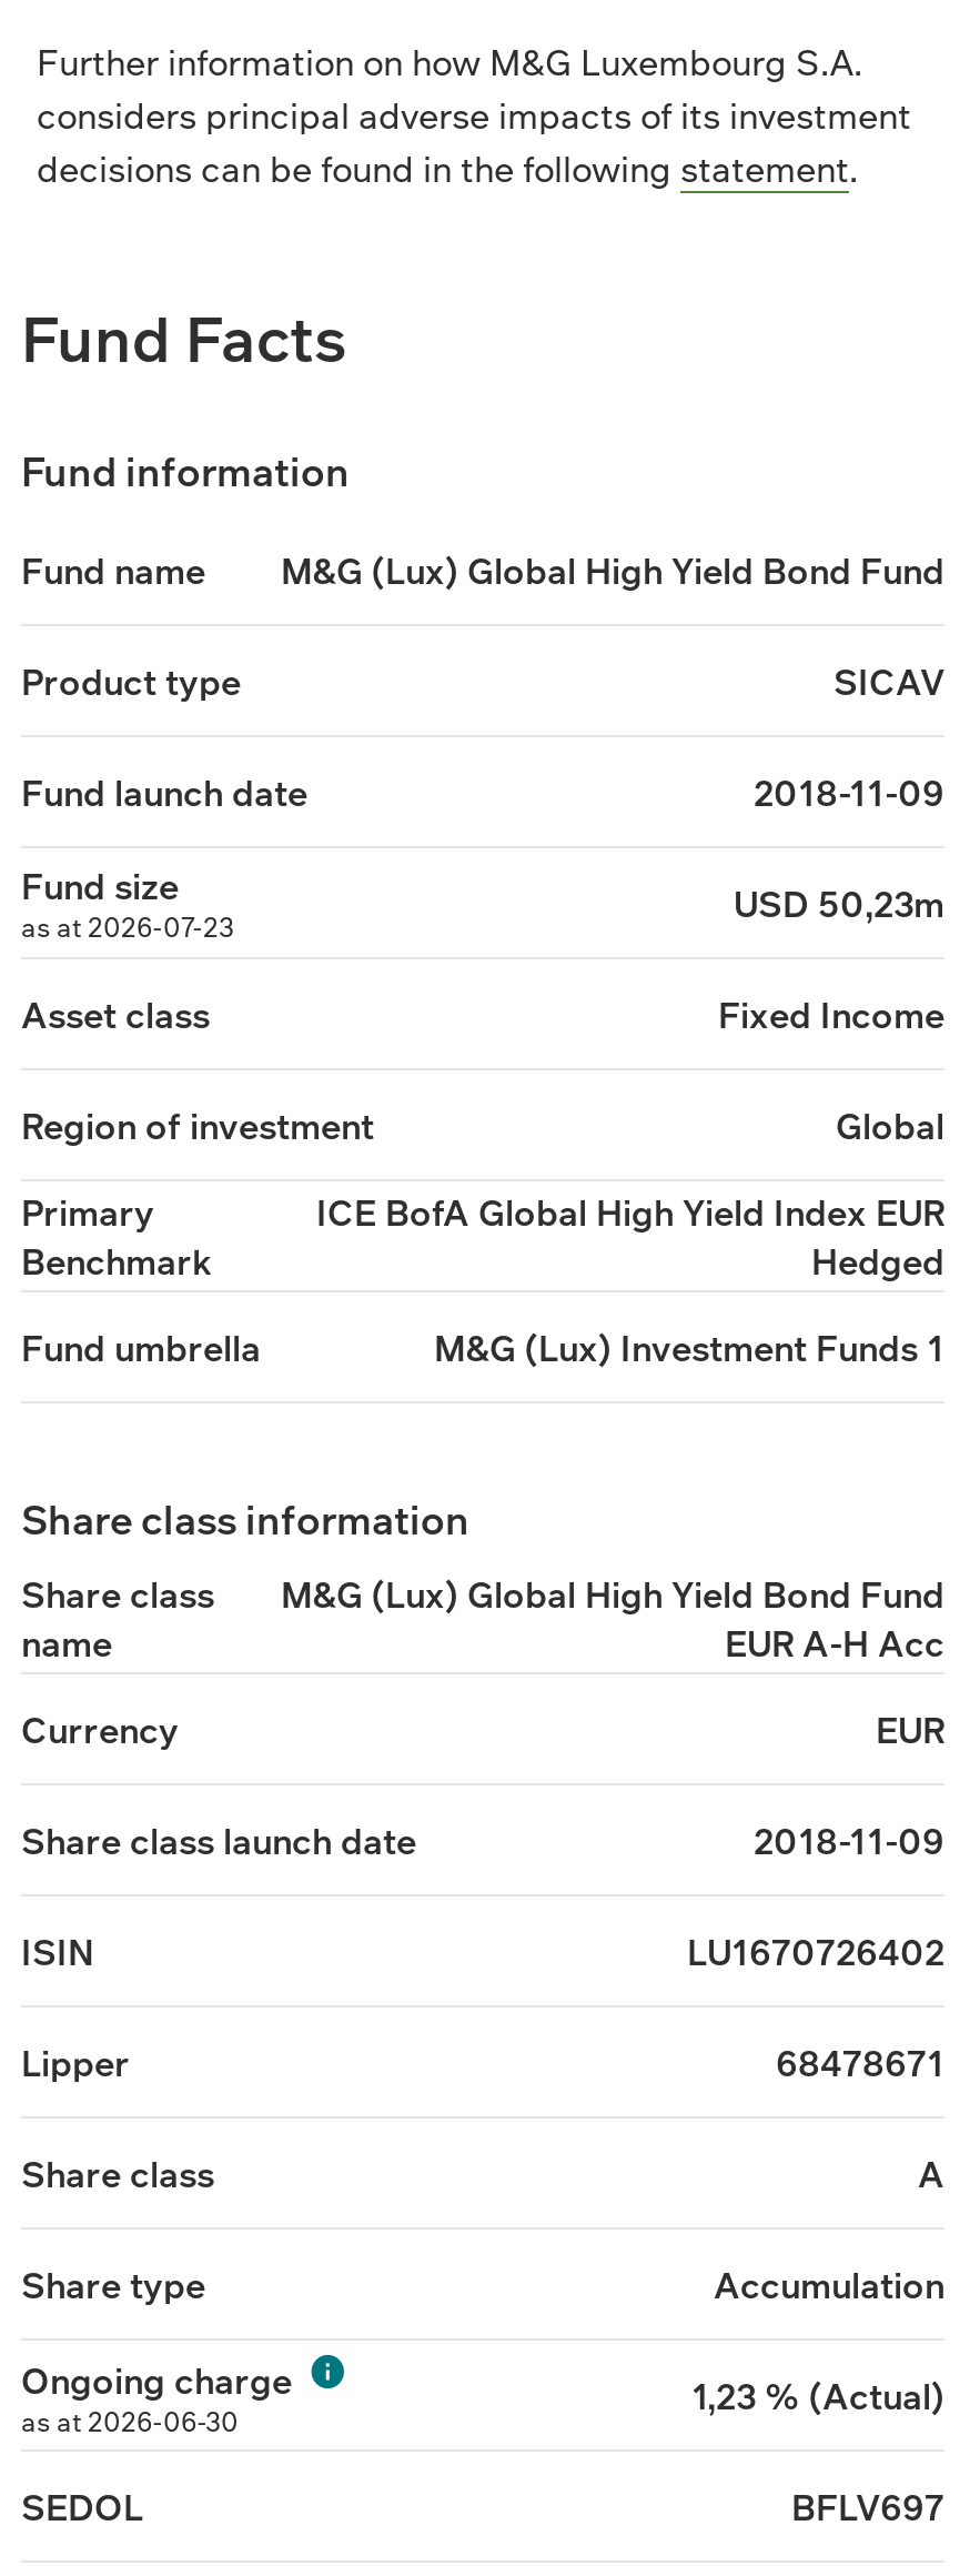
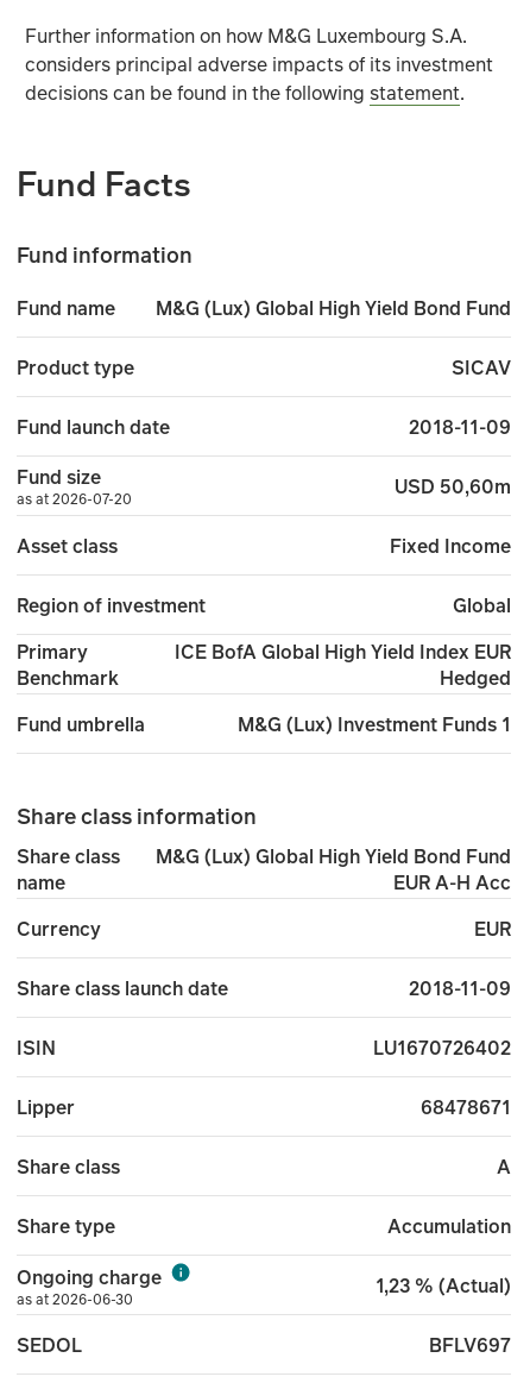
- USD 50,23m
+ USD 50,60m

- as at 2026-07-23
+ as at 2026-07-20
